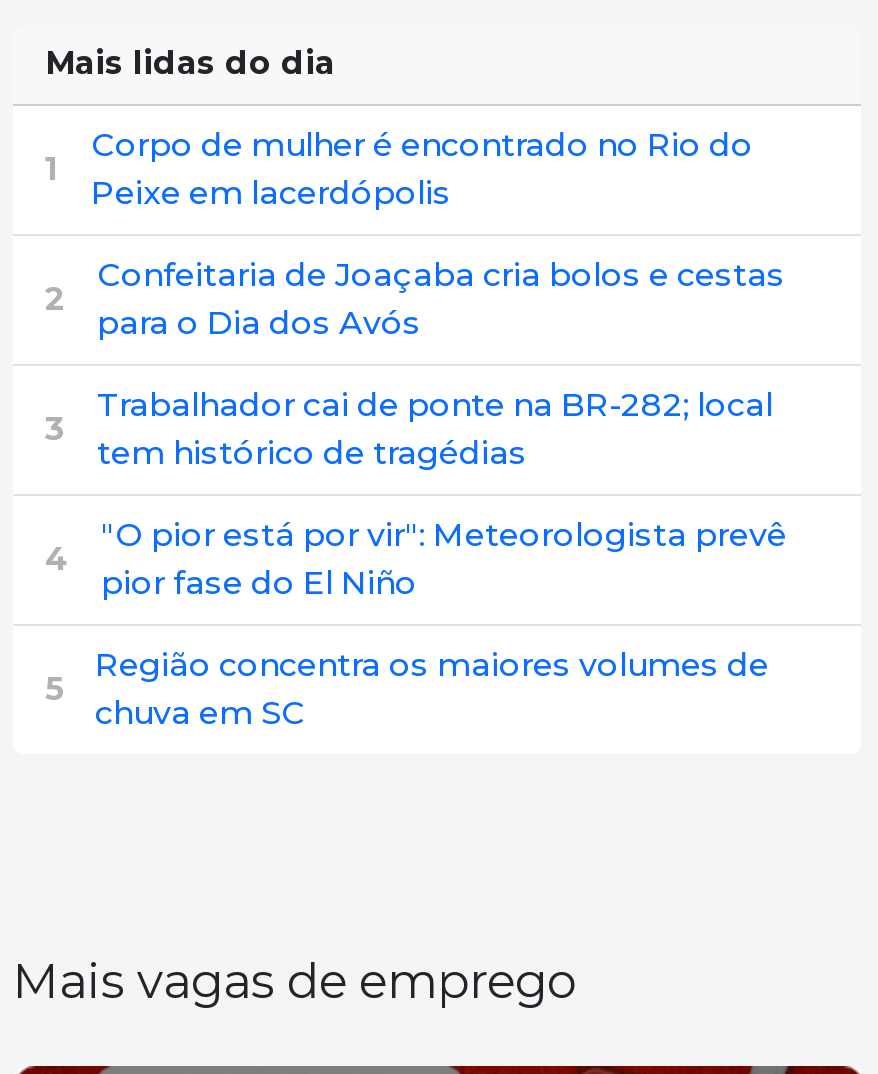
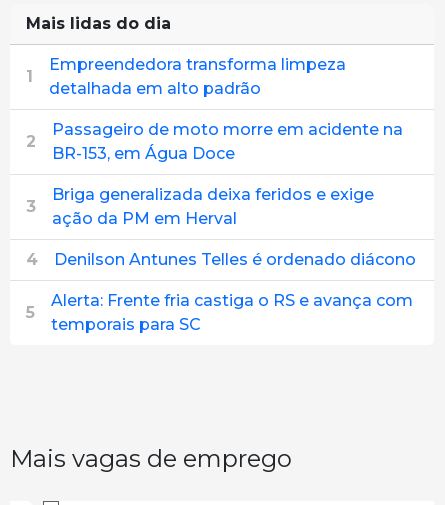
- Corpo de mulher é encontrado no Rio do
- Peixe em lacerdópolis
+ Empreendedora transforma limpeza
+ detalhada em alto padrão

- Confeitaria de Joaçaba cria bolos e cestas
- para o Dia dos Avós
+ Passageiro de moto morre em acidente na
+ BR-153, em Água Doce

- Trabalhador cai de ponte na BR-282; local
- tem histórico de tragédias
+ Briga generalizada deixa feridos e exige
+ ação da PM em Herval

- "O pior está por vir": Meteorologista prevê
- pior fase do El Niño
+ Denilson Antunes Telles é ordenado diácono

- Região concentra os maiores volumes de
- chuva em SC
+ Alerta: Frente fria castiga o RS e avança com
+ temporais para SC
